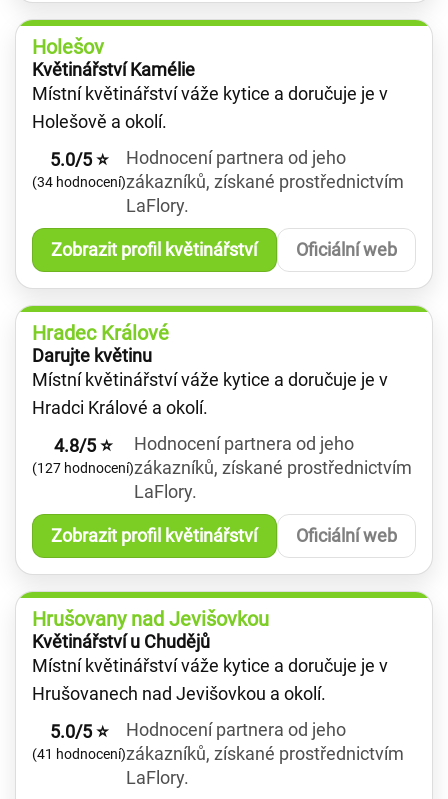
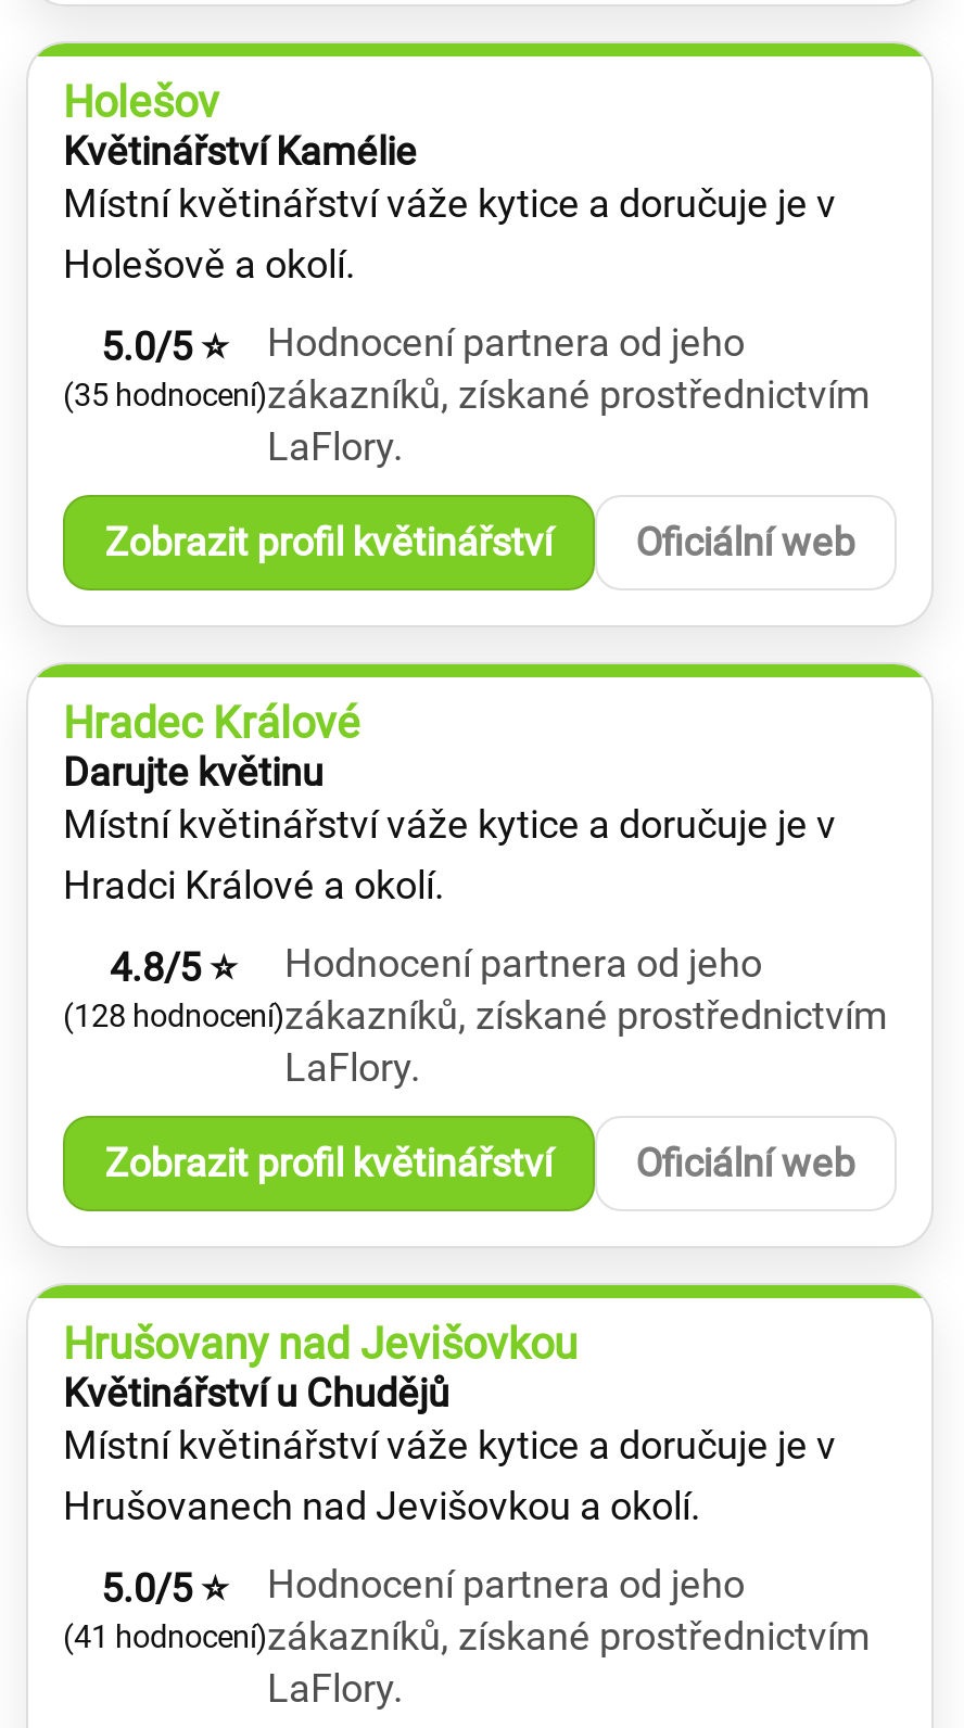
- (34 hodnocení) zákazníků, získané prostřednictvím
+ (35 hodnocení) zákazníků, získané prostřednictvím

- (127 hodnocení) zákazníků, získané prostřednictvím
+ (128 hodnocení) zákazníků, získané prostřednictvím
